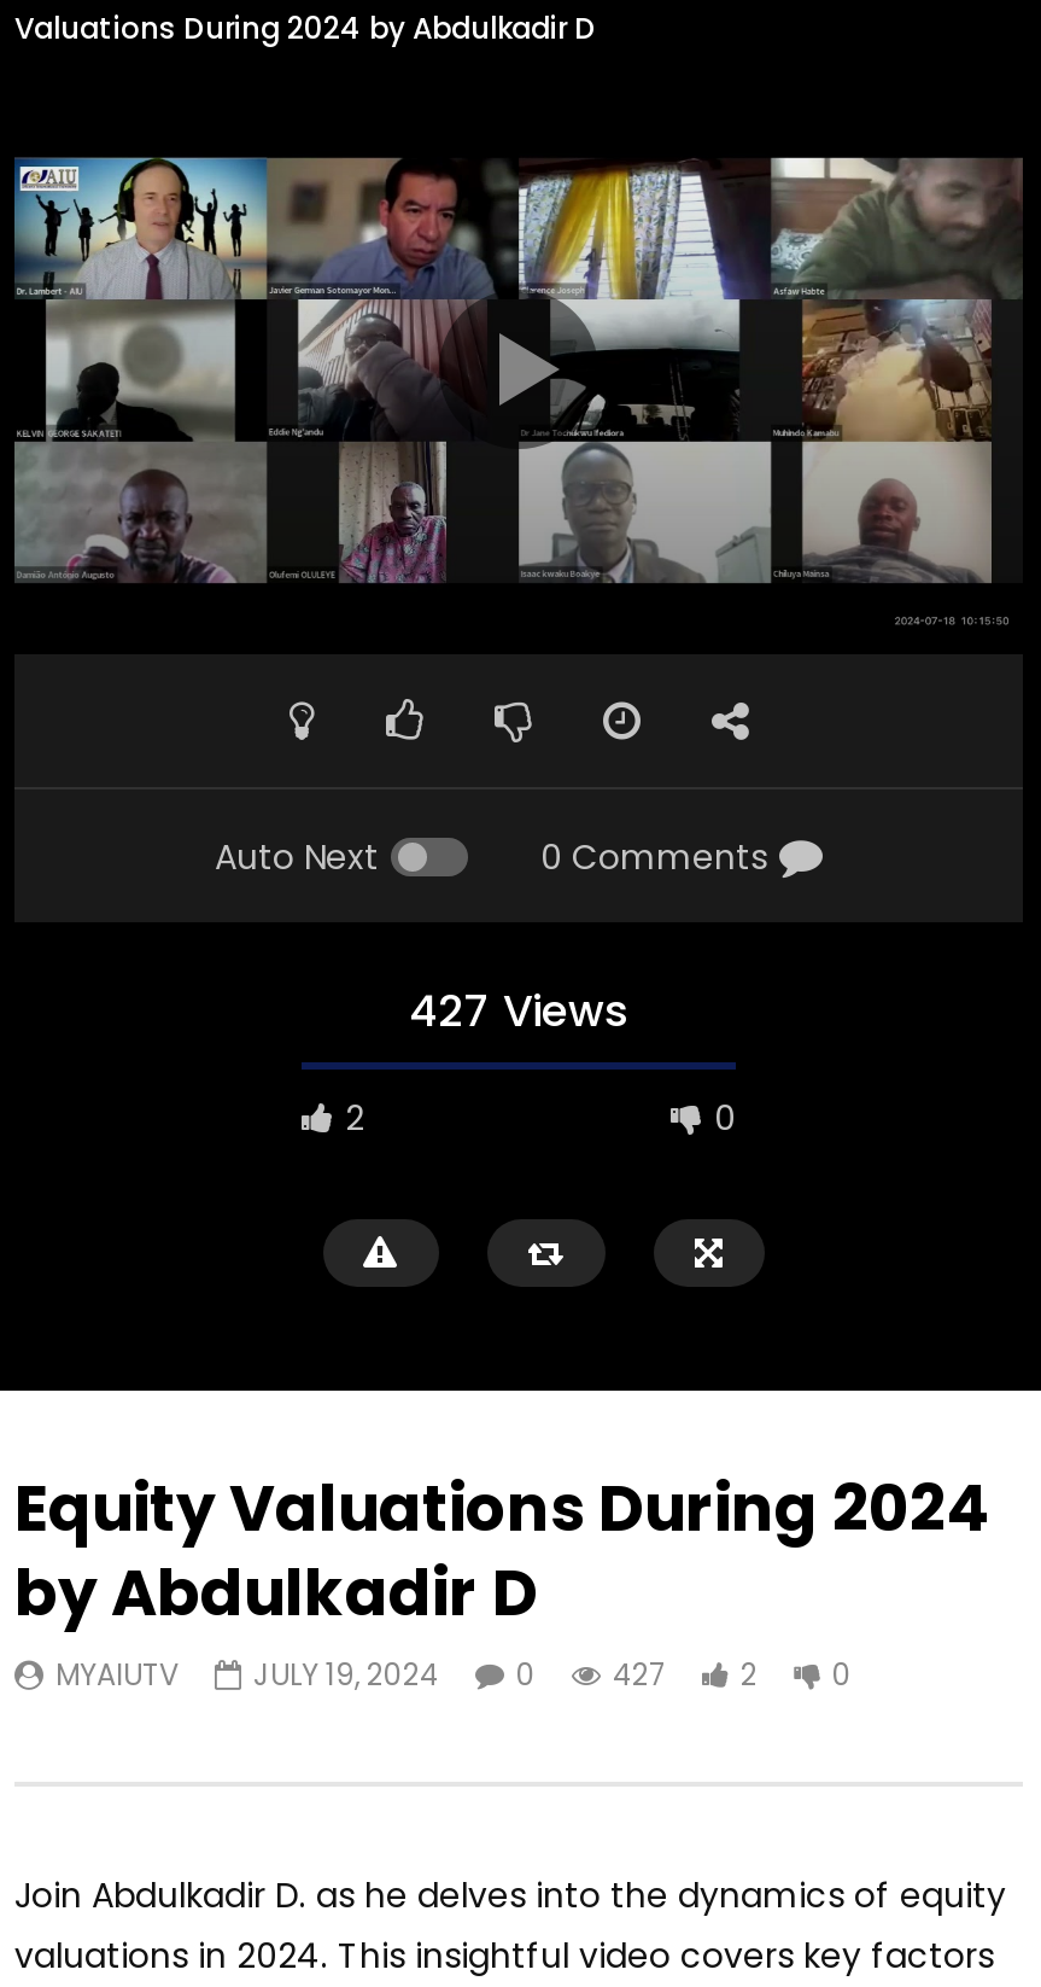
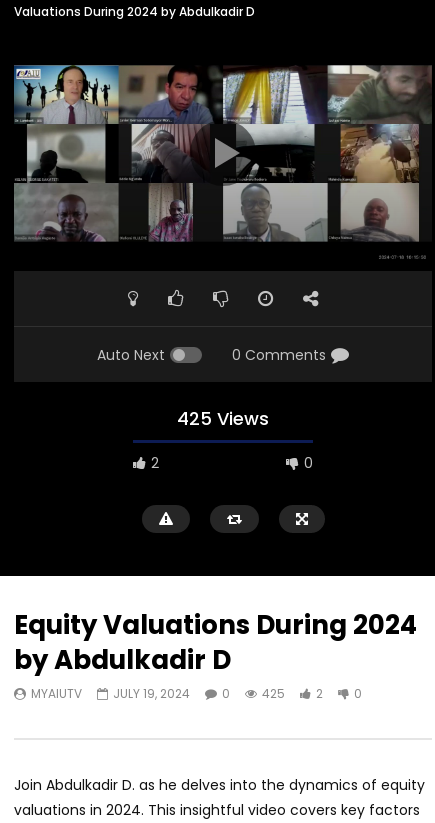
- 427 Views
+ 425 Views

- MYAIUTV JULY 19, 2024 0 427 2 0
+ MYAIUTV JULY 19, 2024 0 425 2 0
